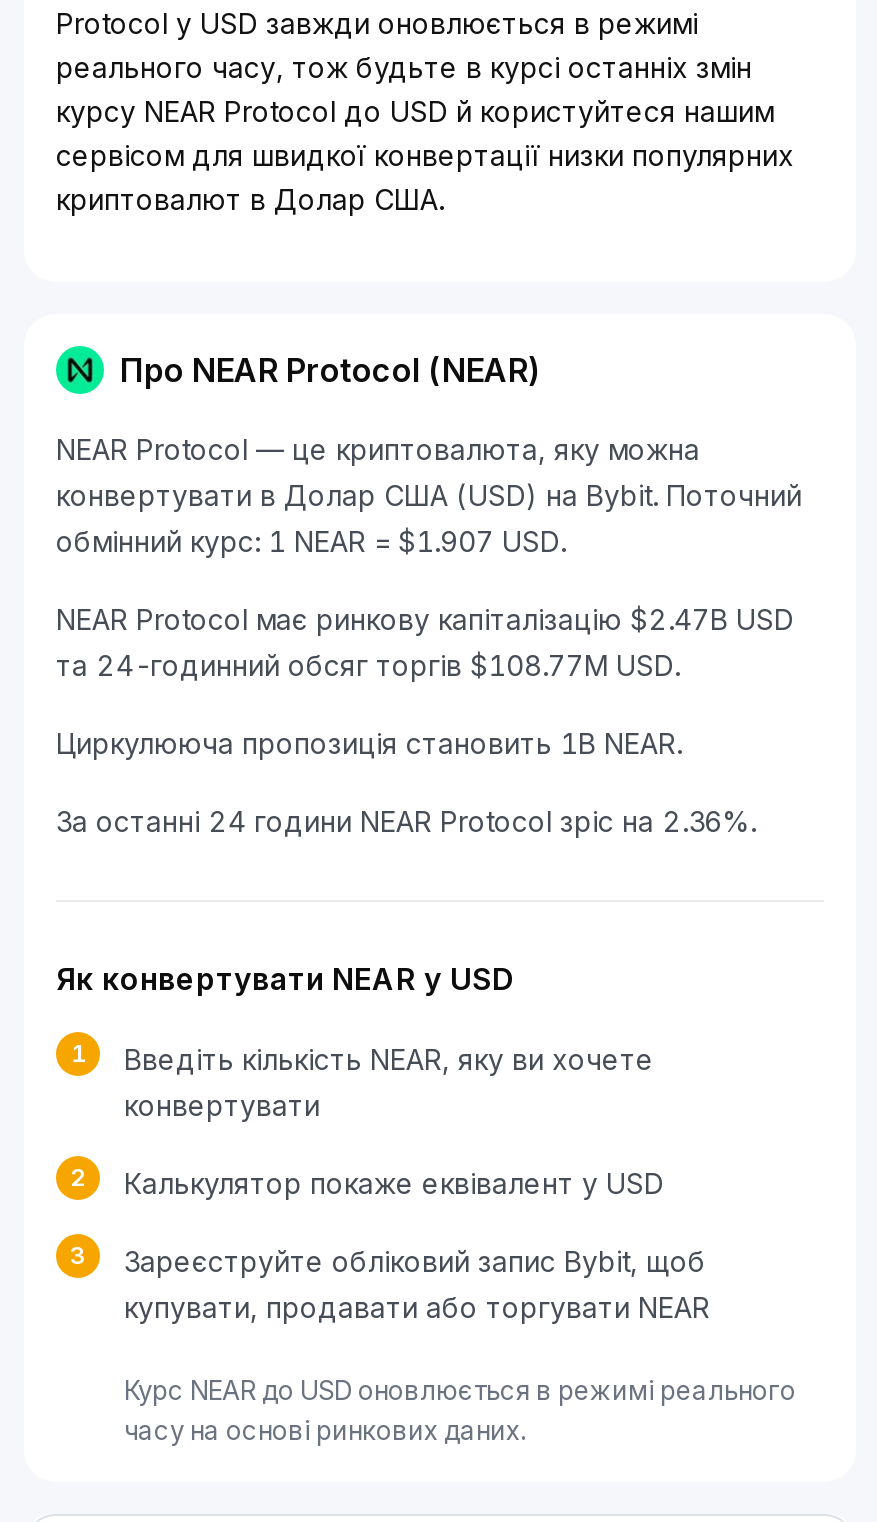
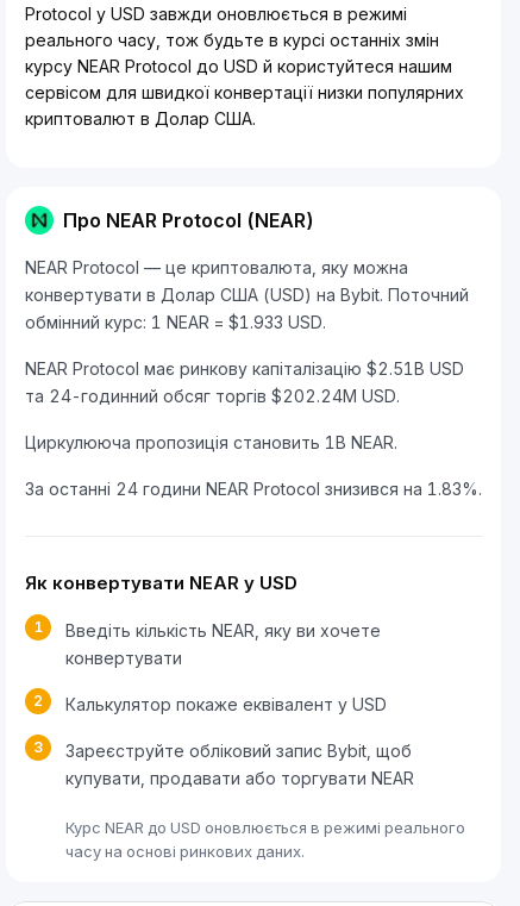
- обмінний курс: 1 NEAR = $1.907 USD.
+ обмінний курс: 1 NEAR = $1.933 USD.

- NEAR Protocol має ринкову капіталізацію $2.47B USD
+ NEAR Protocol має ринкову капіталізацію $2.51B USD

- та 24-годинний обсяг торгів $108.77M USD.
+ та 24-годинний обсяг торгів $202.24M USD.

- За останні 24 години NEAR Protocol зріс на 2.36%.
+ За останні 24 години NEAR Protocol знизився на 1.83%.
